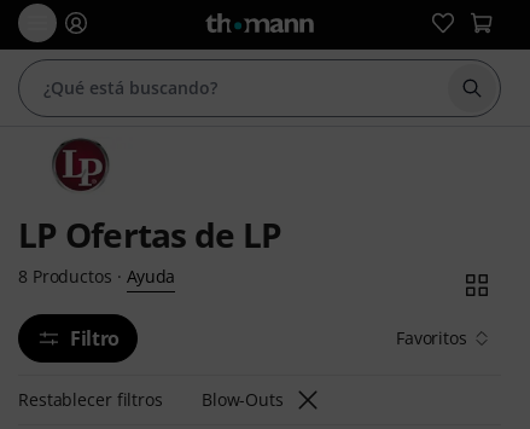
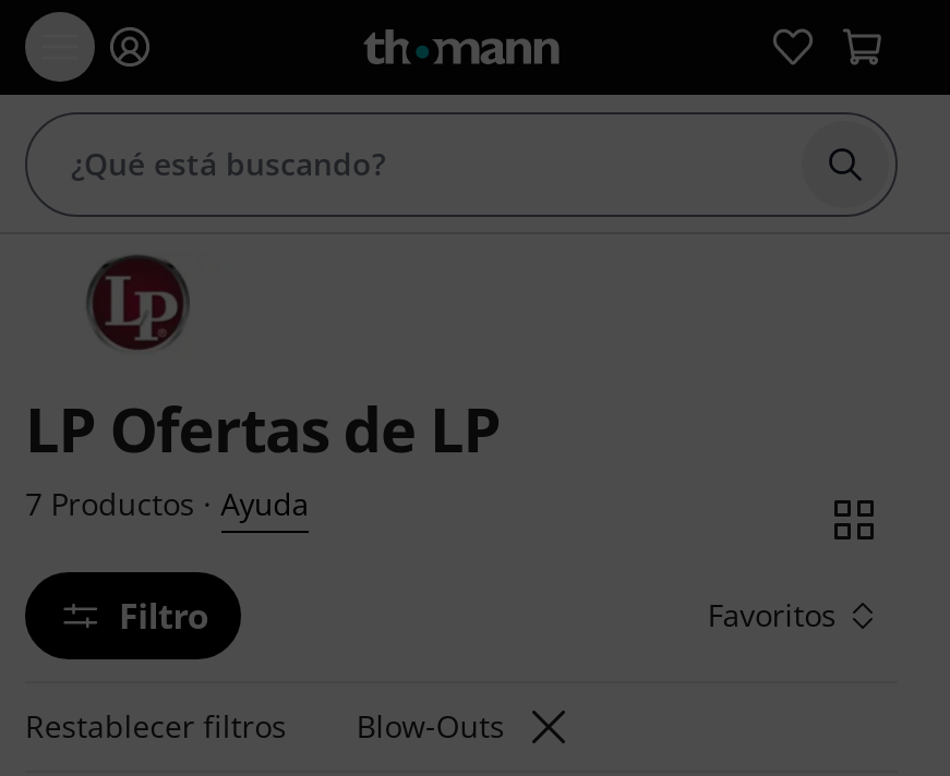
- 8 Productos · Ayuda
+ 7 Productos · Ayuda
